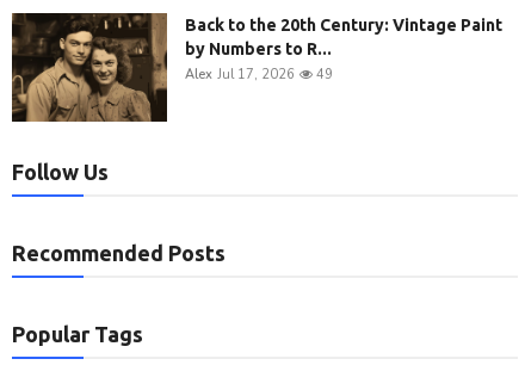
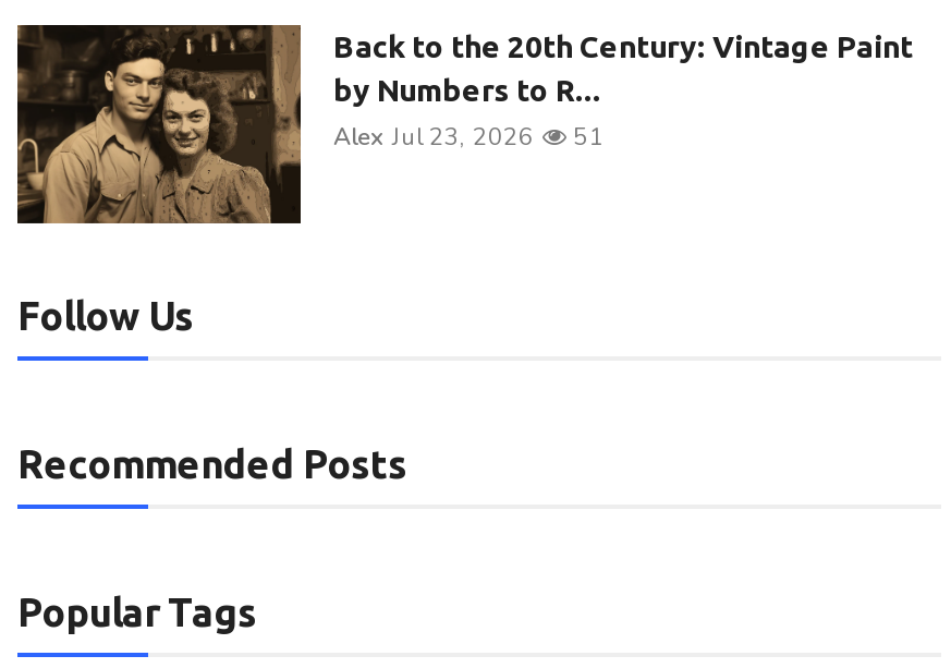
- Alex Jul 17, 2026
+ Alex Jul 23, 2026

- 49
+ 51
